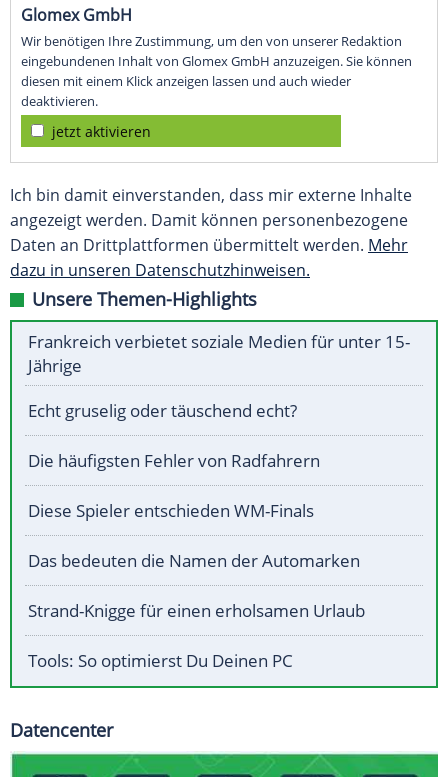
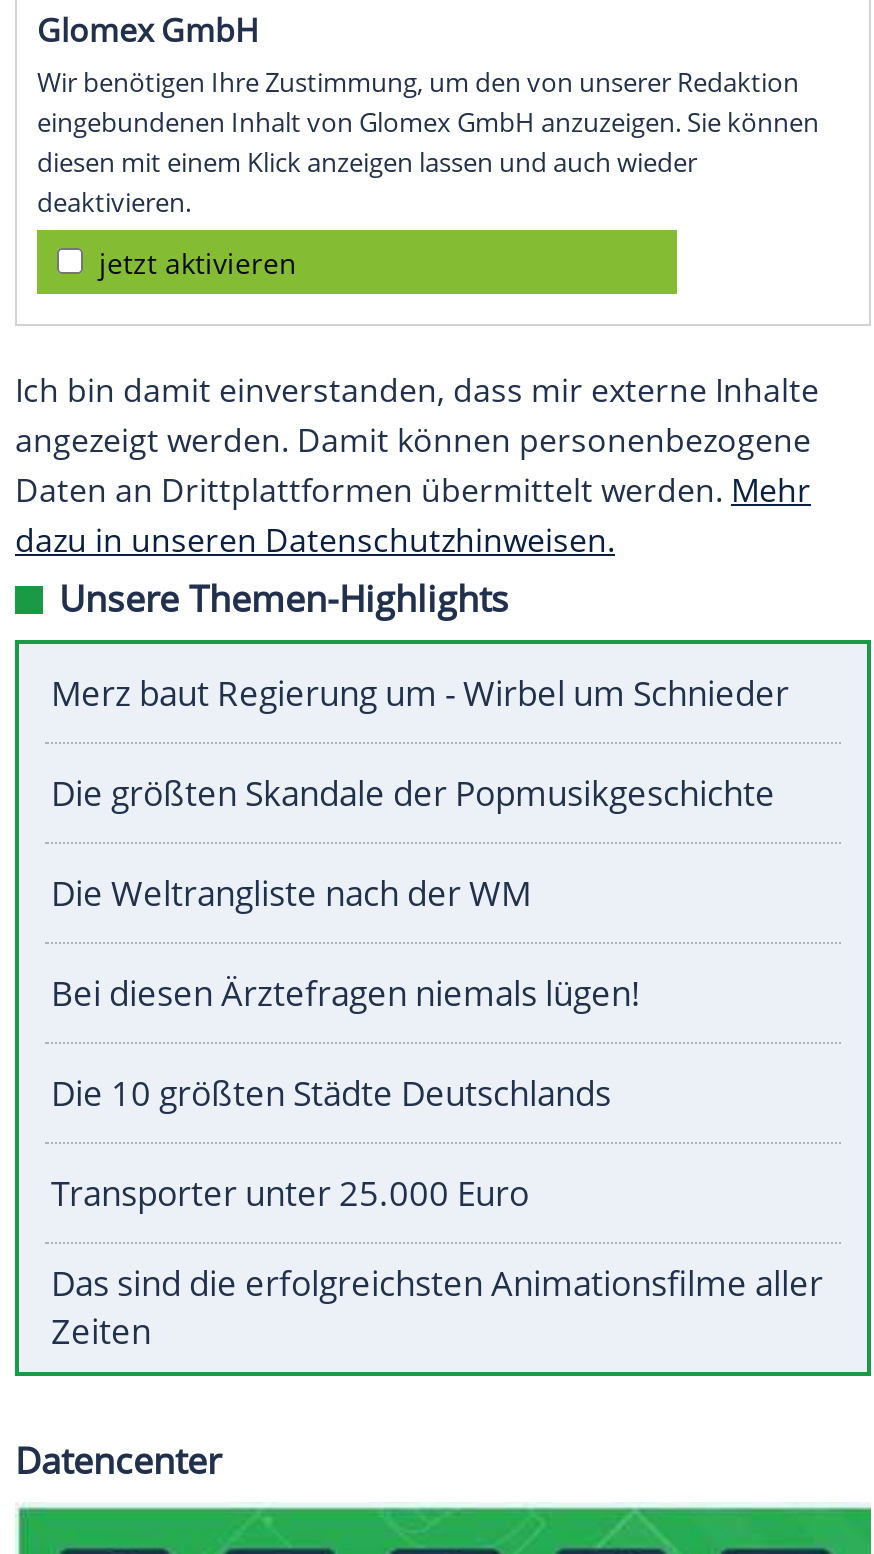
- Frankreich verbietet soziale Medien für unter 15-
- Jährige
+ Merz baut Regierung um - Wirbel um Schnieder

- Echt gruselig oder täuschend echt?
+ Die größten Skandale der Popmusikgeschichte

- Die häufigsten Fehler von Radfahrern
+ Die Weltrangliste nach der WM

- Diese Spieler entschieden WM-Finals
+ Bei diesen Ärztefragen niemals lügen!

- Das bedeuten die Namen der Automarken
+ Die 10 größten Städte Deutschlands

- Strand-Knigge für einen erholsamen Urlaub
+ Transporter unter 25.000 Euro

- Tools: So optimierst Du Deinen PC
+ Das sind die erfolgreichsten Animationsfilme aller
+ Zeiten
